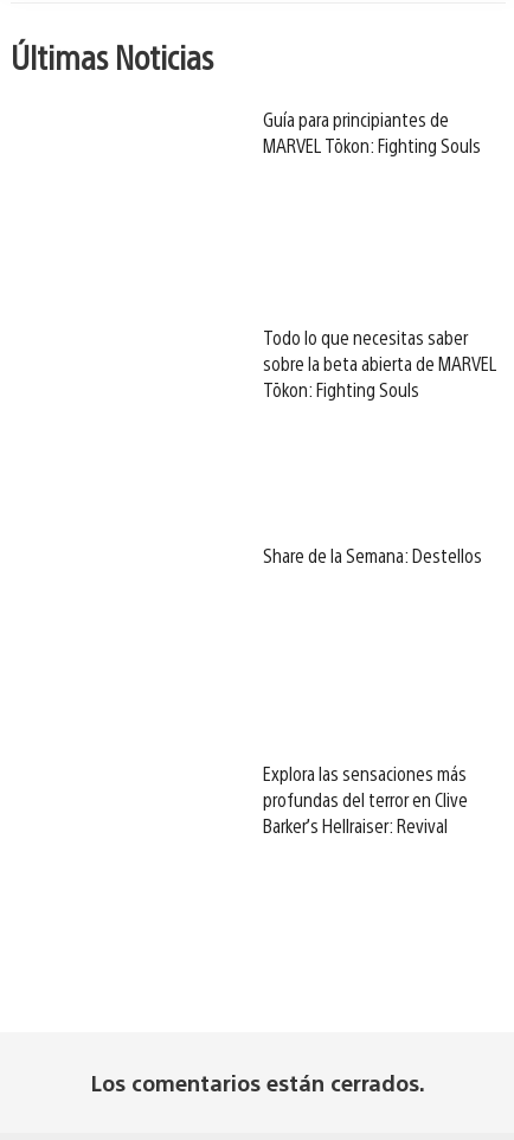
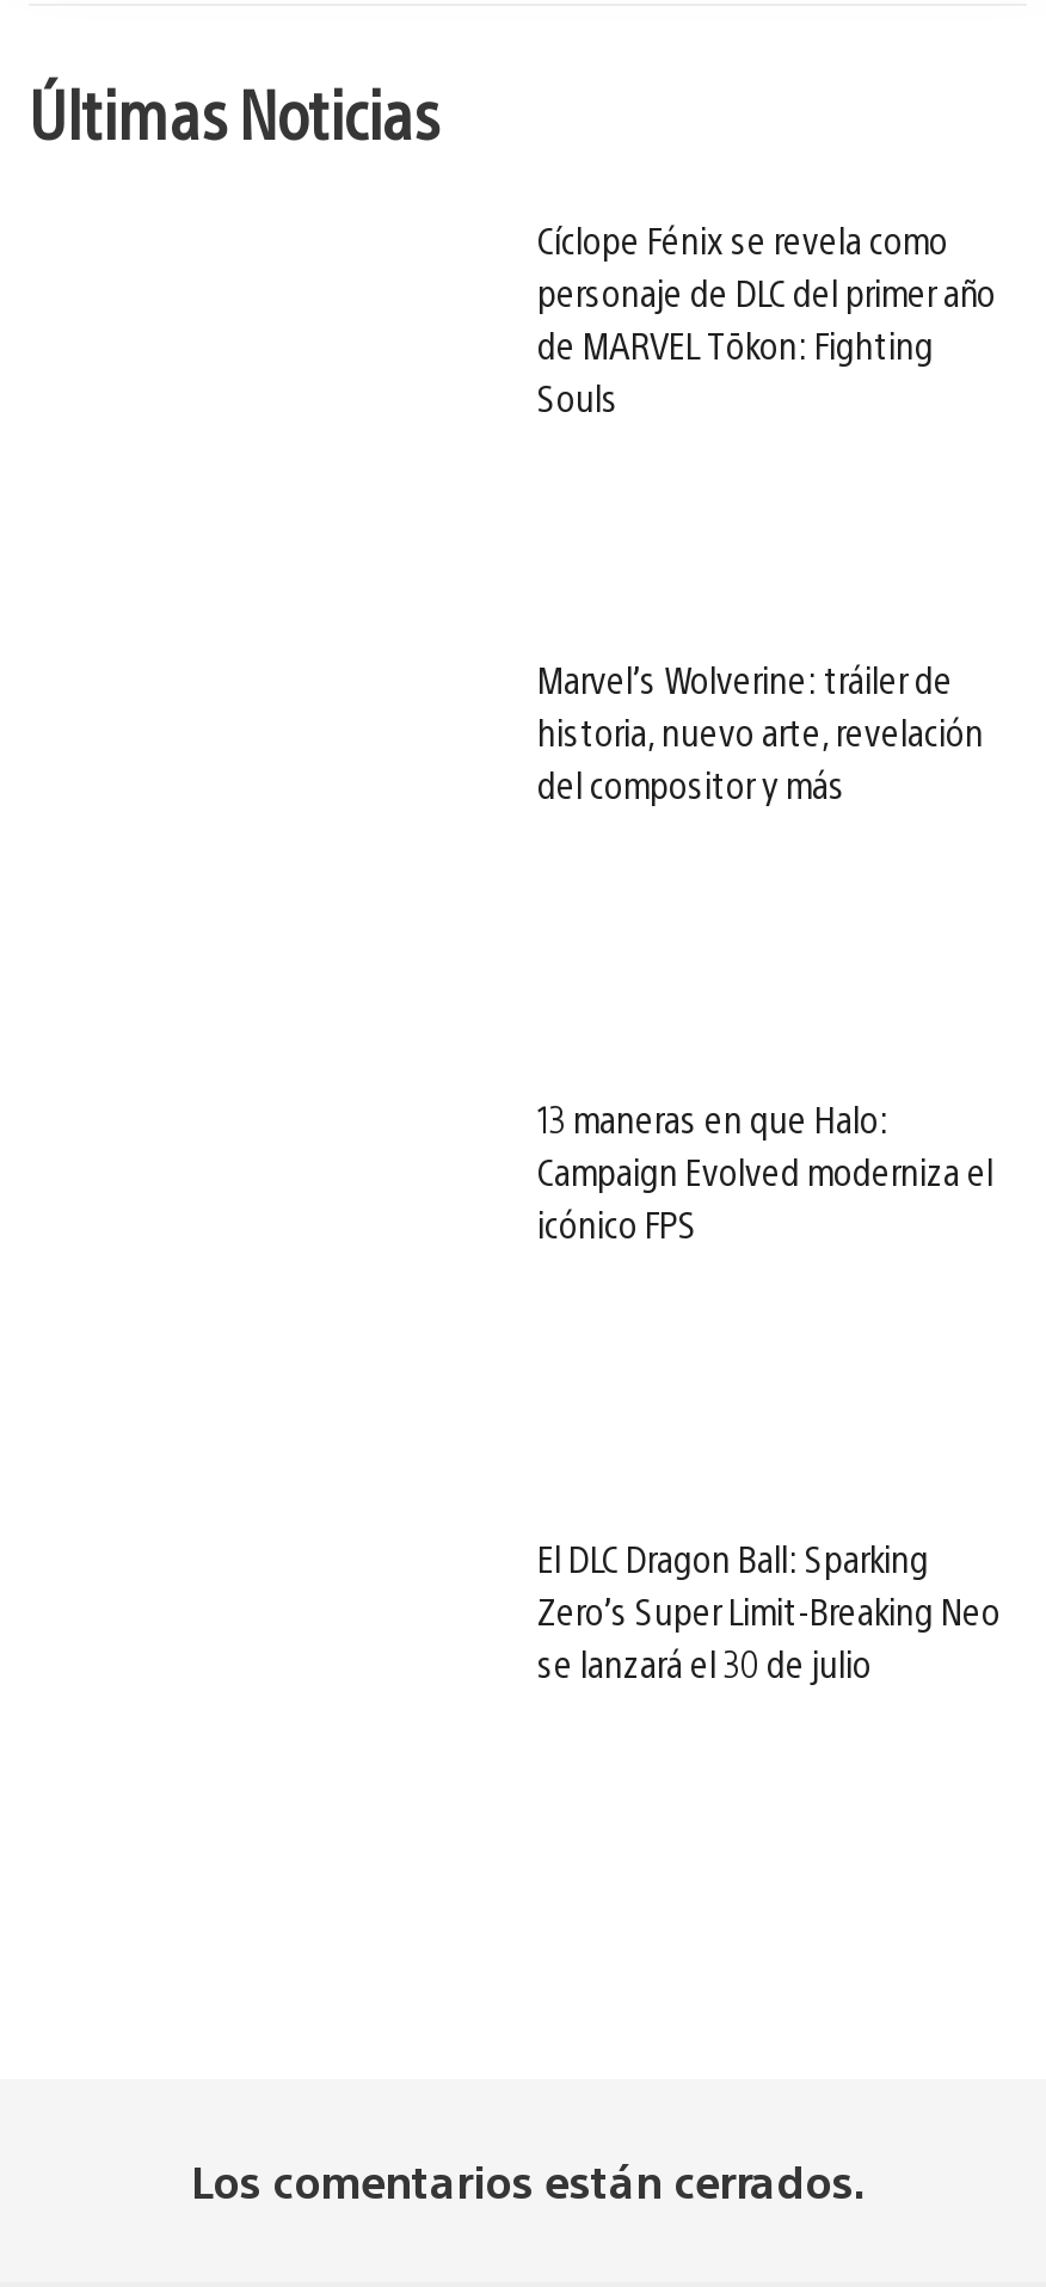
- Guía para principiantes de
- MARVEL Tōkon: Fighting Souls
+ Cíclope Fénix se revela como
+ personaje de DLC del primer año
+ de MARVEL Tōkon: Fighting
+ Souls

- Todo lo que necesitas saber
- sobre la beta abierta de MARVEL
- Tōkon: Fighting Souls
+ Marvel’s Wolverine: tráiler de
+ historia, nuevo arte, revelación
+ del compositor y más

- Share de la Semana: Destellos
+ 13 maneras en que Halo:
+ Campaign Evolved moderniza el
+ icónico FPS

- Explora las sensaciones más
- profundas del terror en Clive
- Barker’s Hellraiser: Revival
+ El DLC Dragon Ball: Sparking
+ Zero’s Super Limit-Breaking Neo
+ se lanzará el 30 de julio
